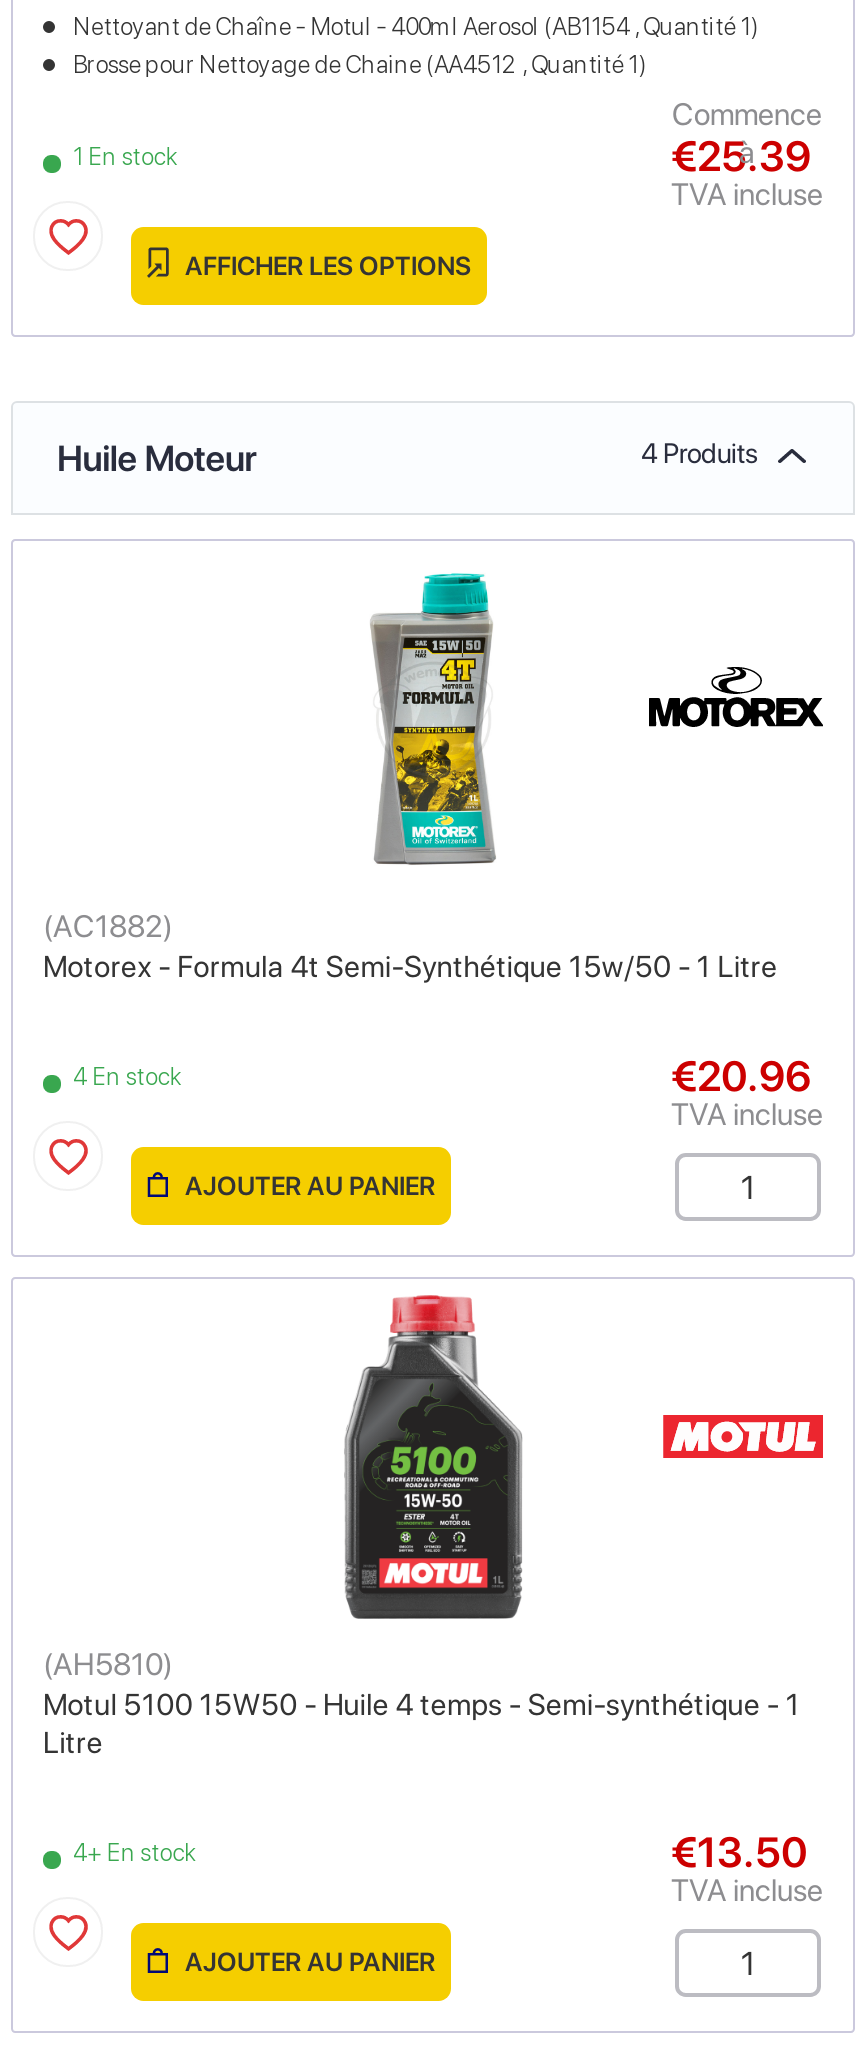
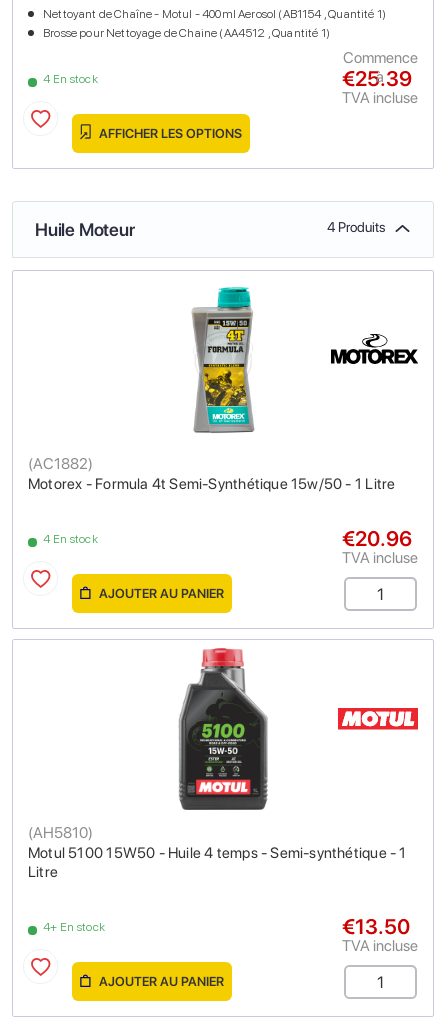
- 1 En stock
+ 4 En stock
